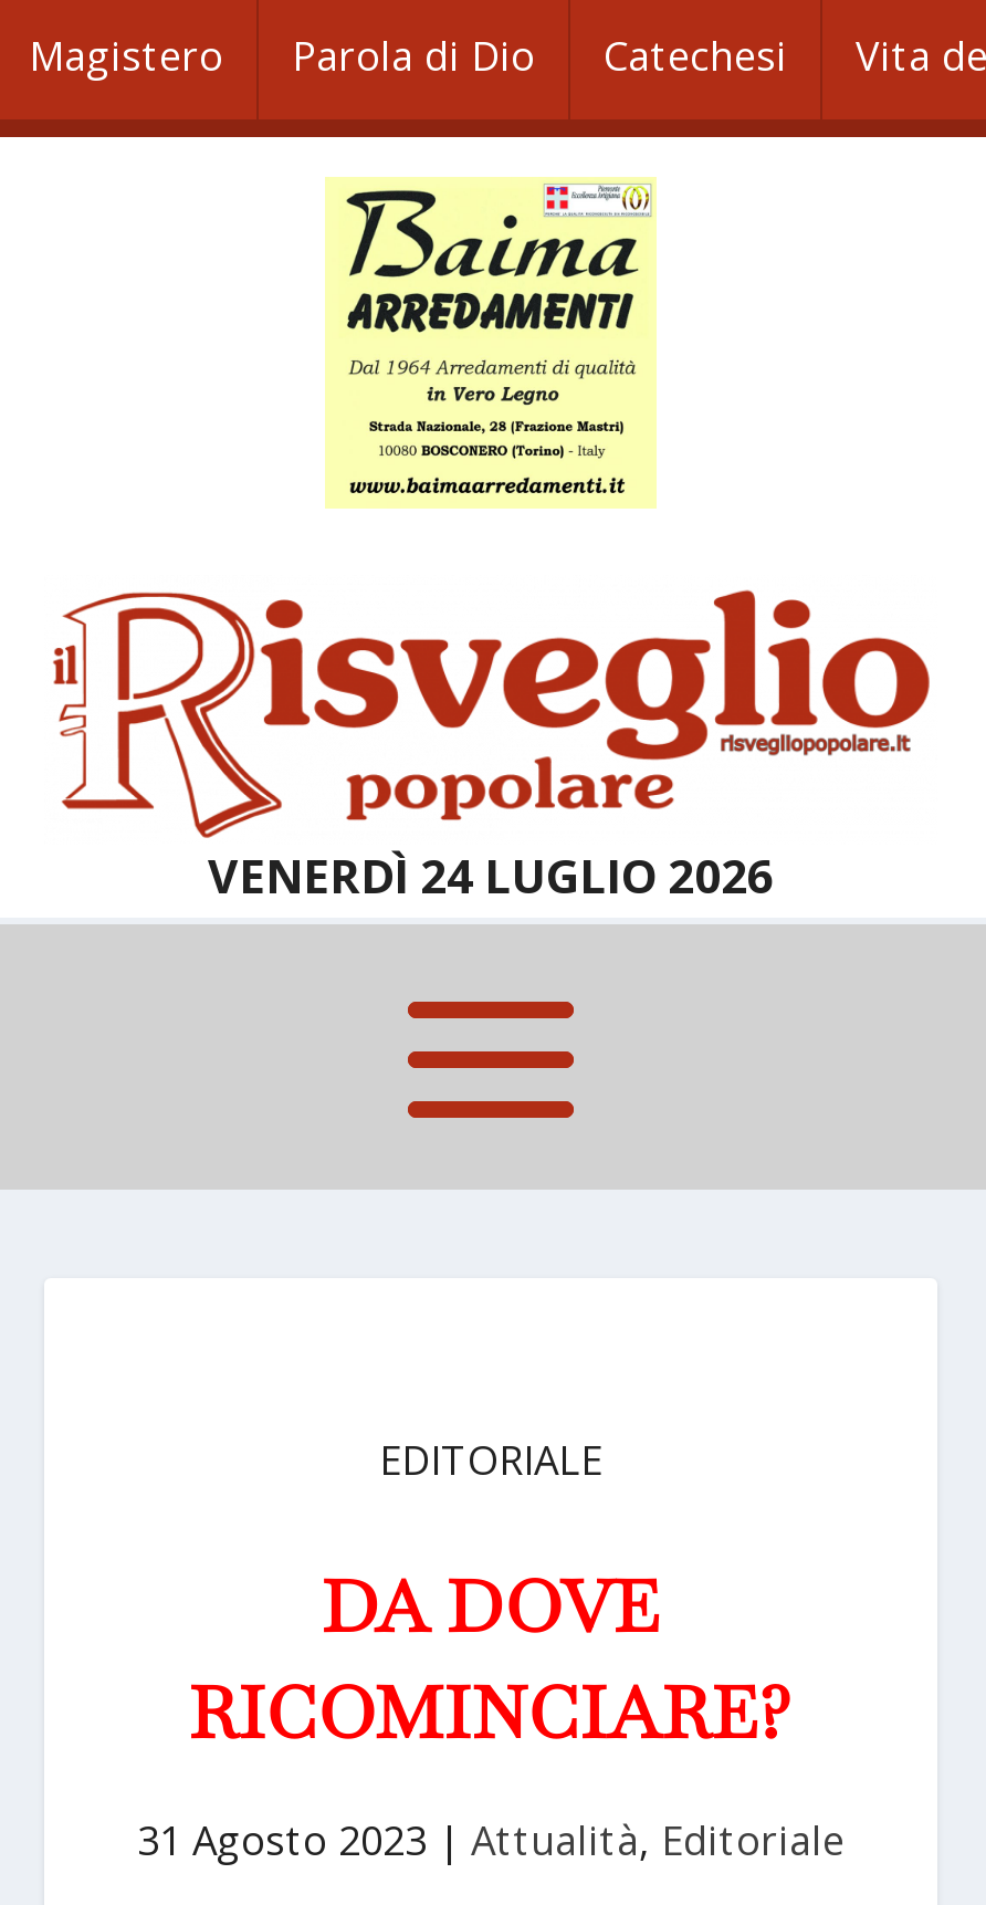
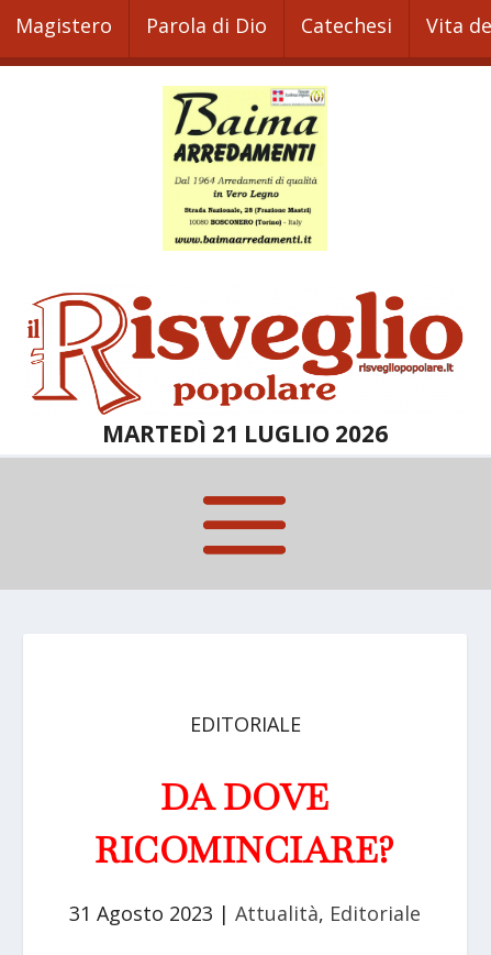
- VENERDÌ 24 LUGLIO 2026
+ MARTEDÌ 21 LUGLIO 2026
